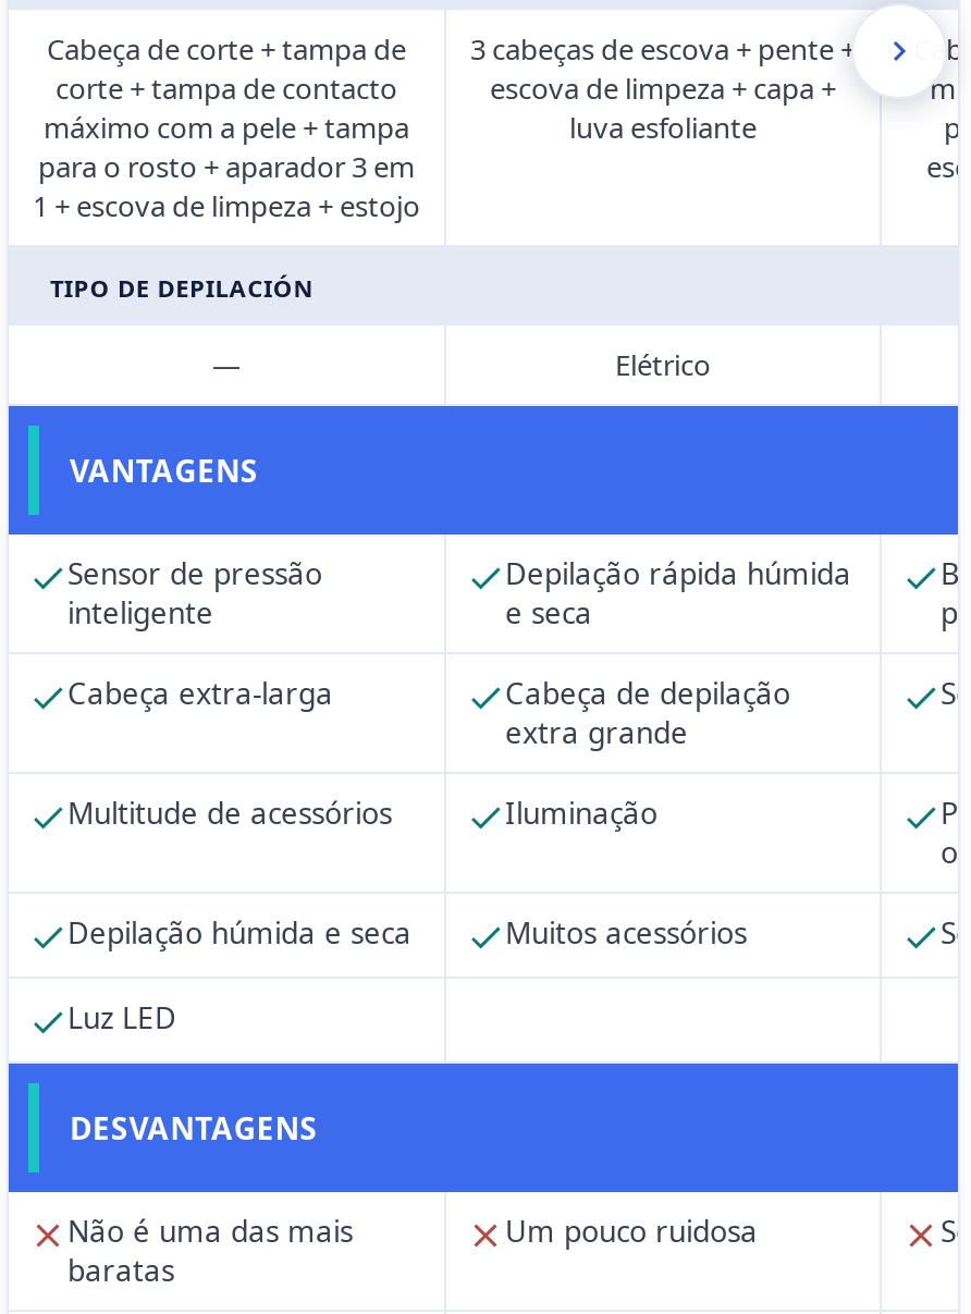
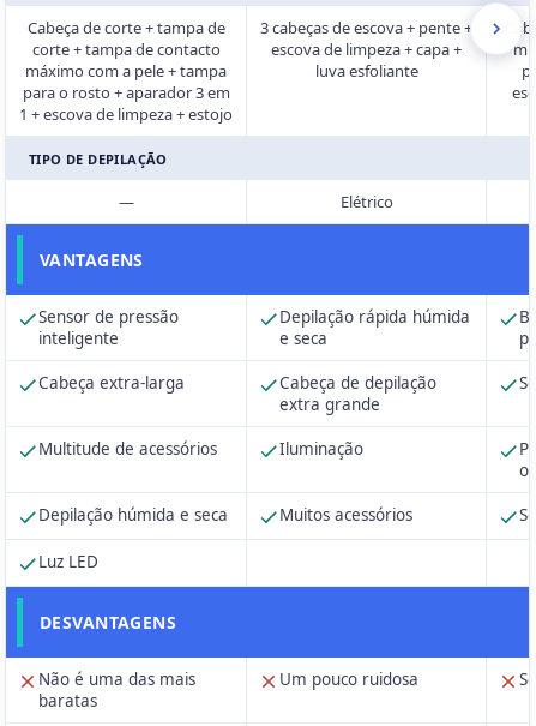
- TIPO DE DEPILACIÓN
+ TIPO DE DEPILAÇÃO
